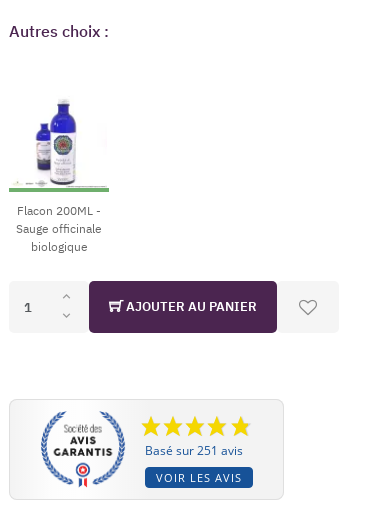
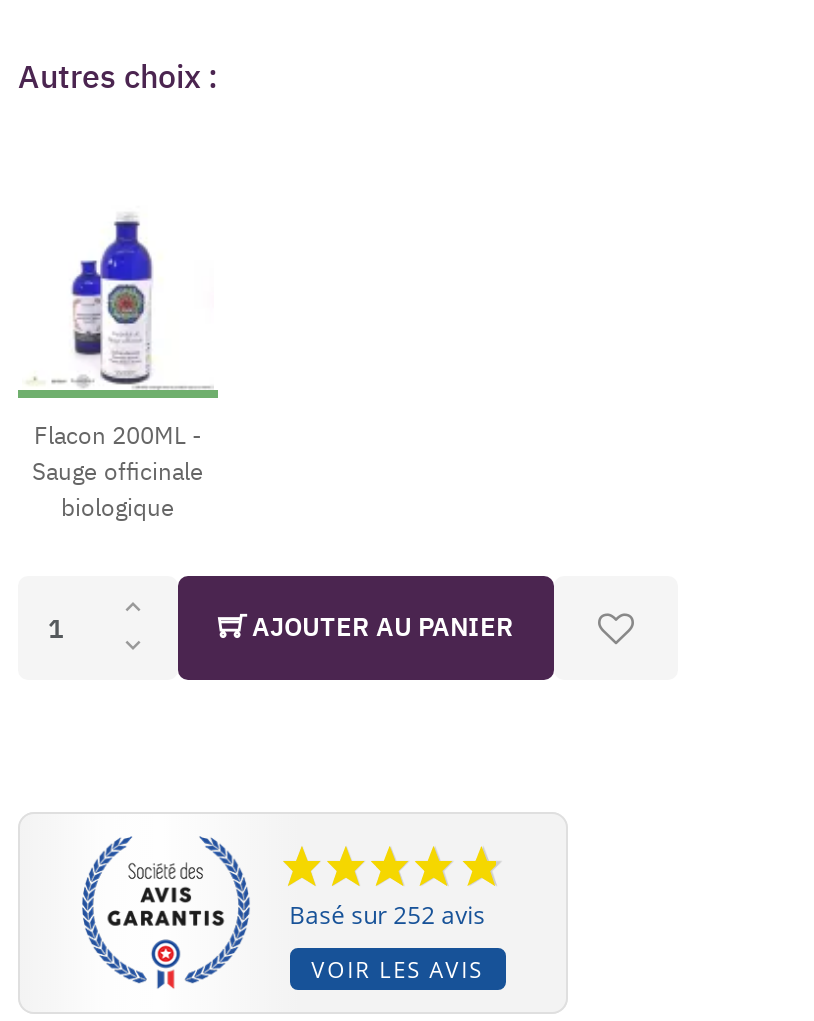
- Basé sur 251 avis
+ Basé sur 252 avis
